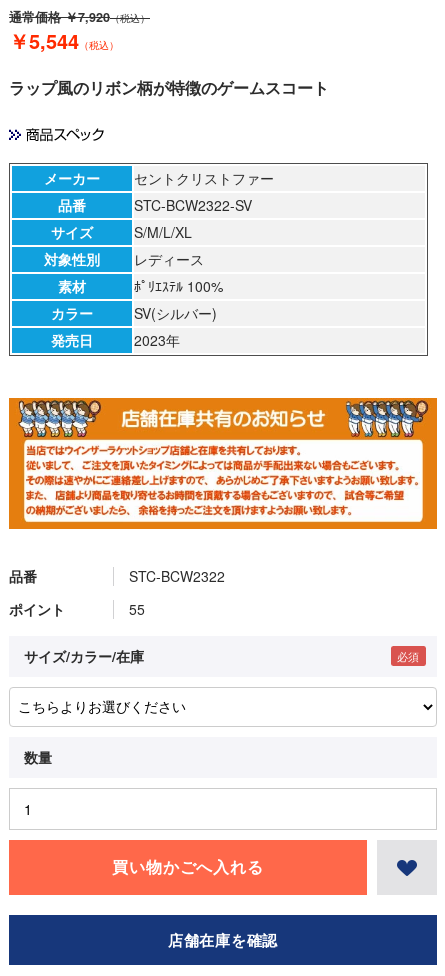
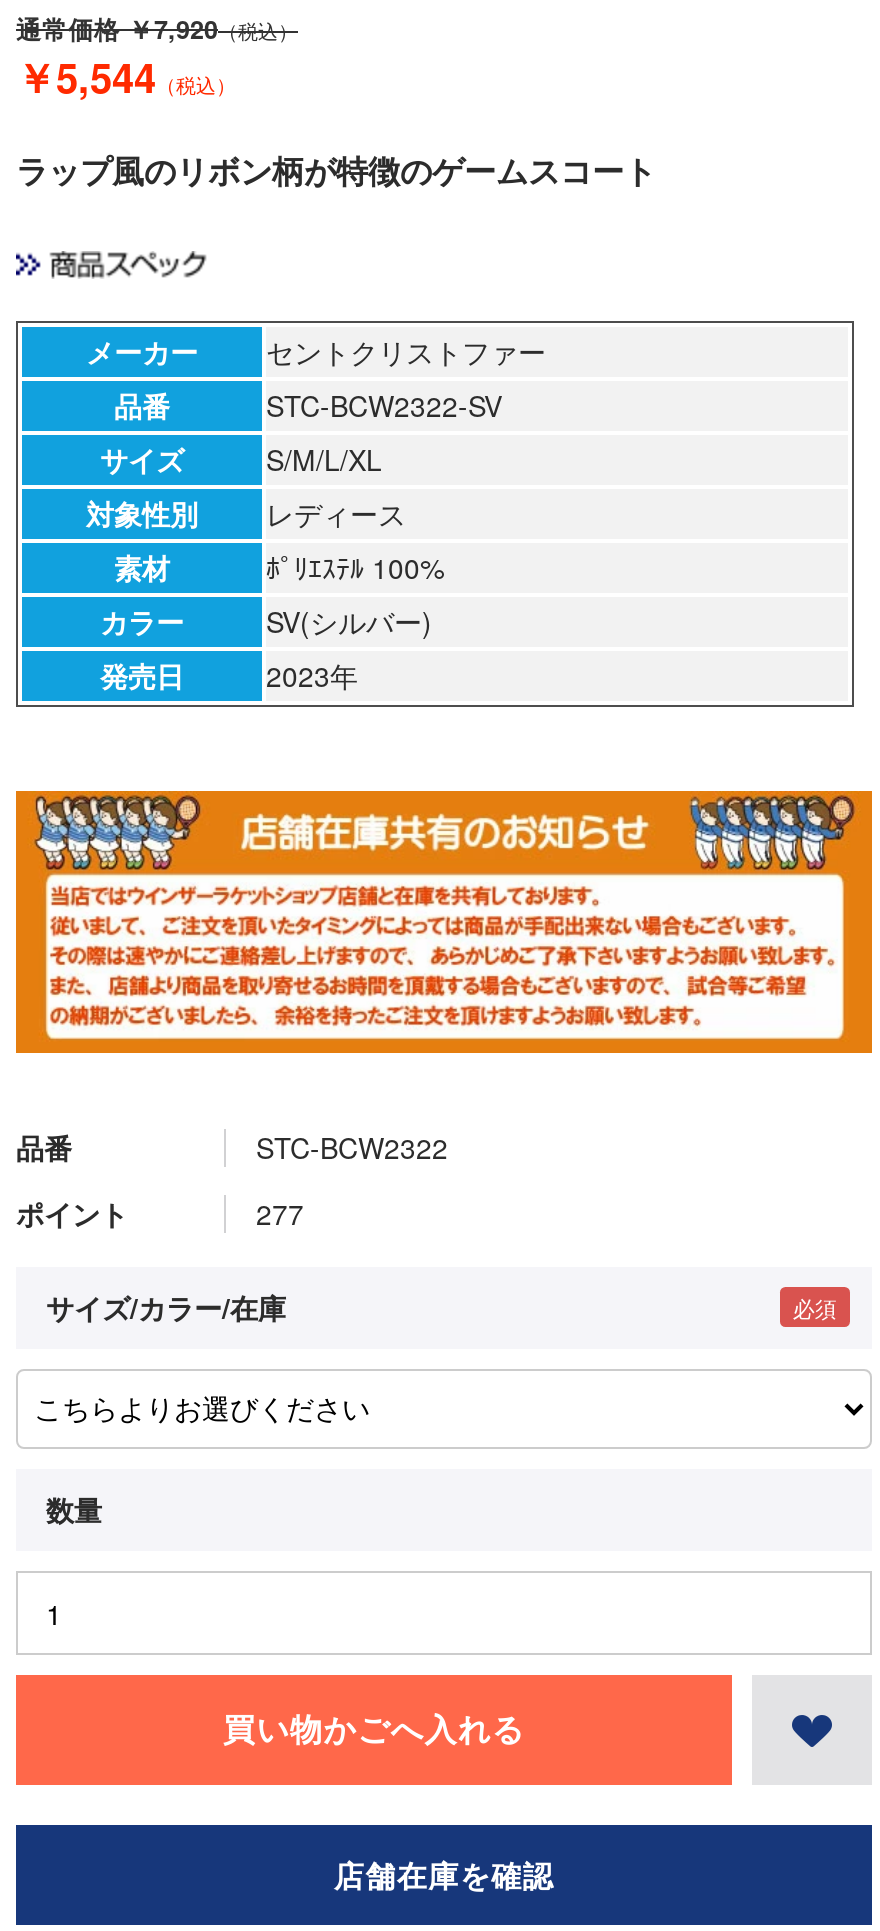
- 55
+ 277
